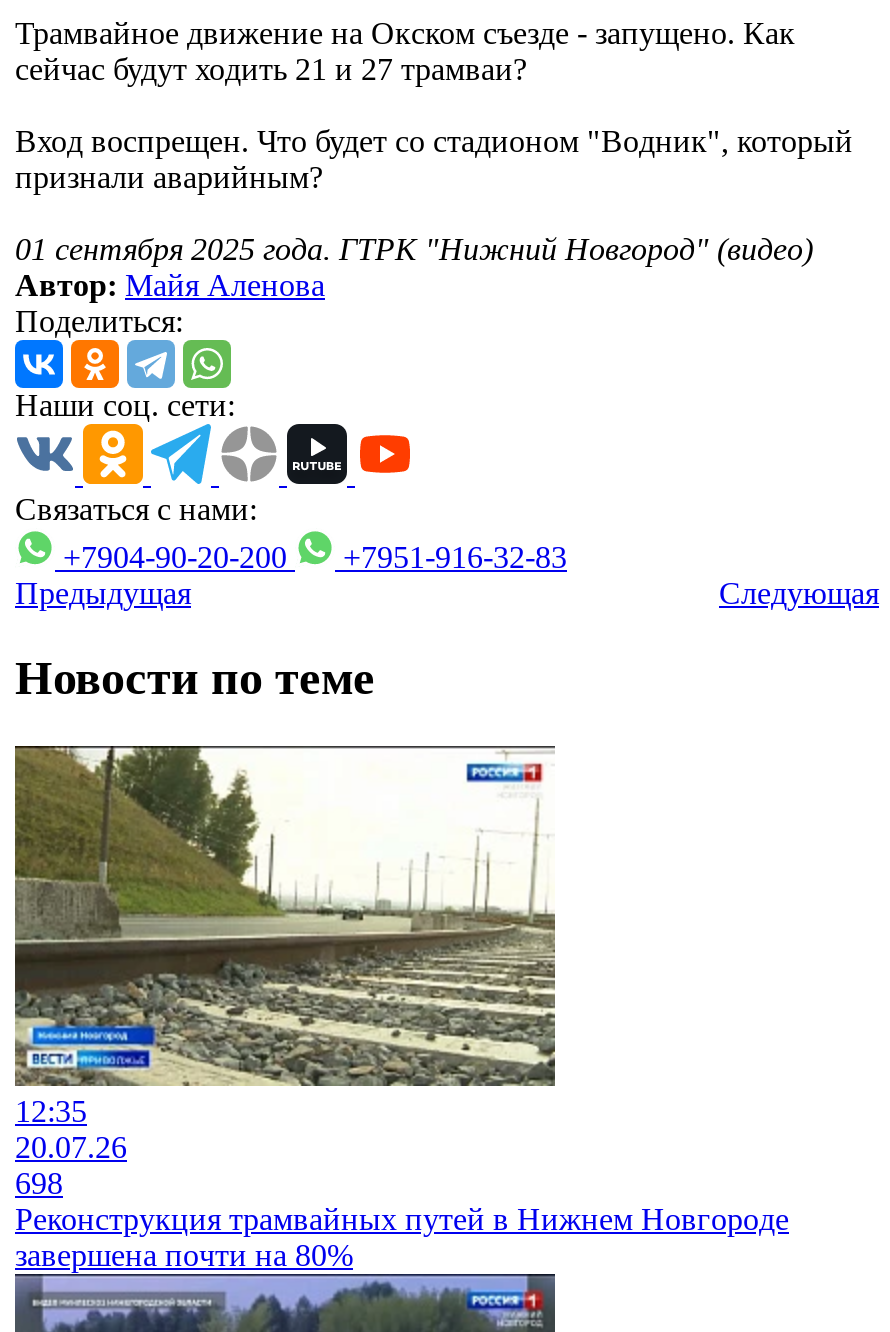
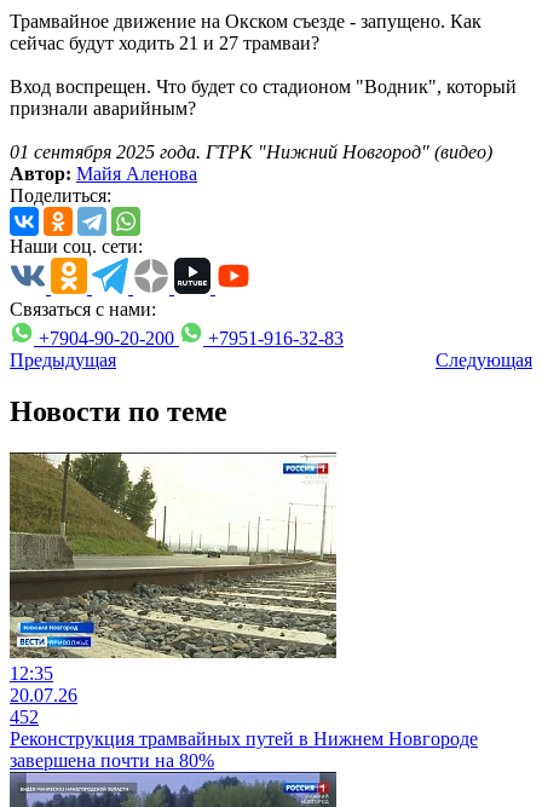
- 698
+ 452
